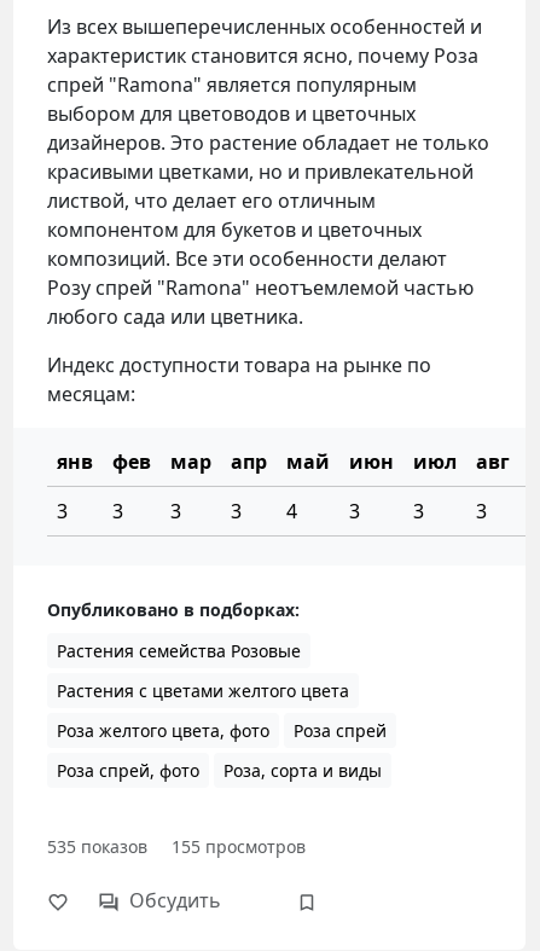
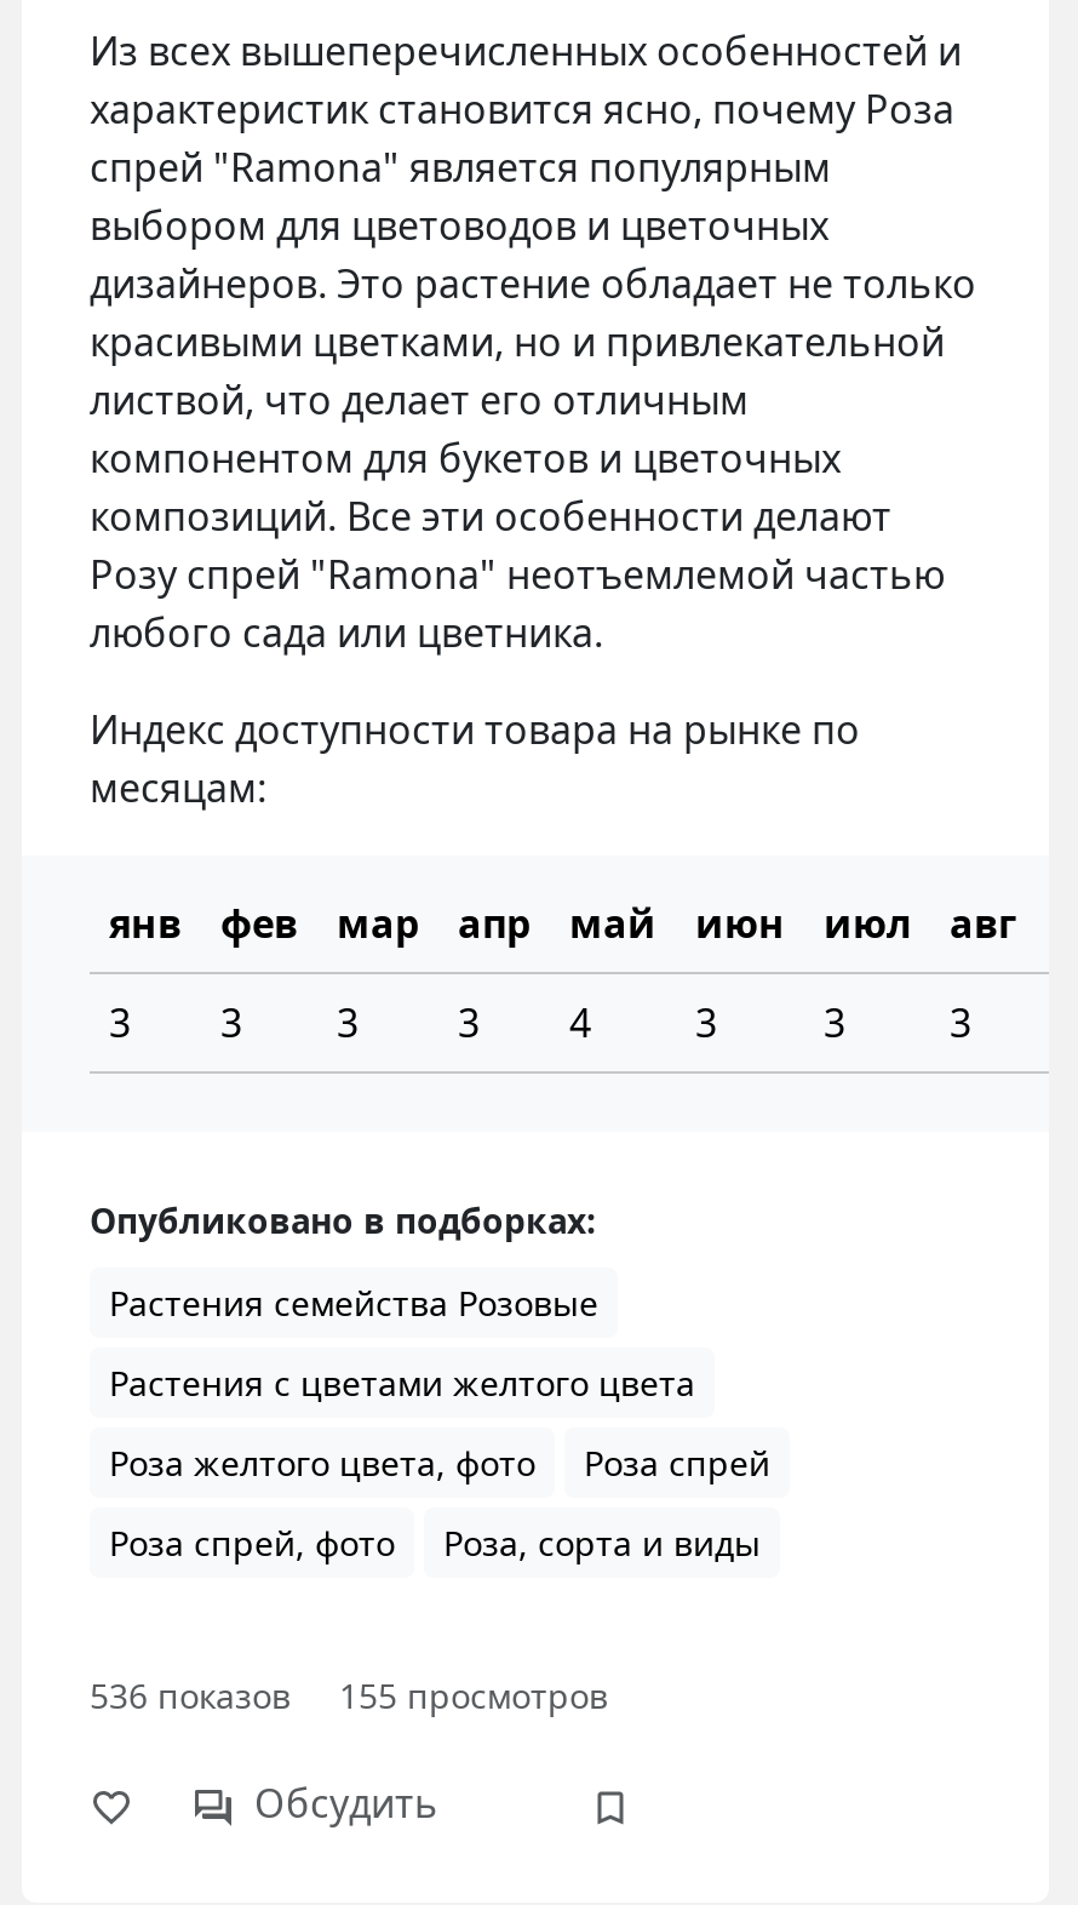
- 535 показов 155 просмотров
+ 536 показов 155 просмотров
